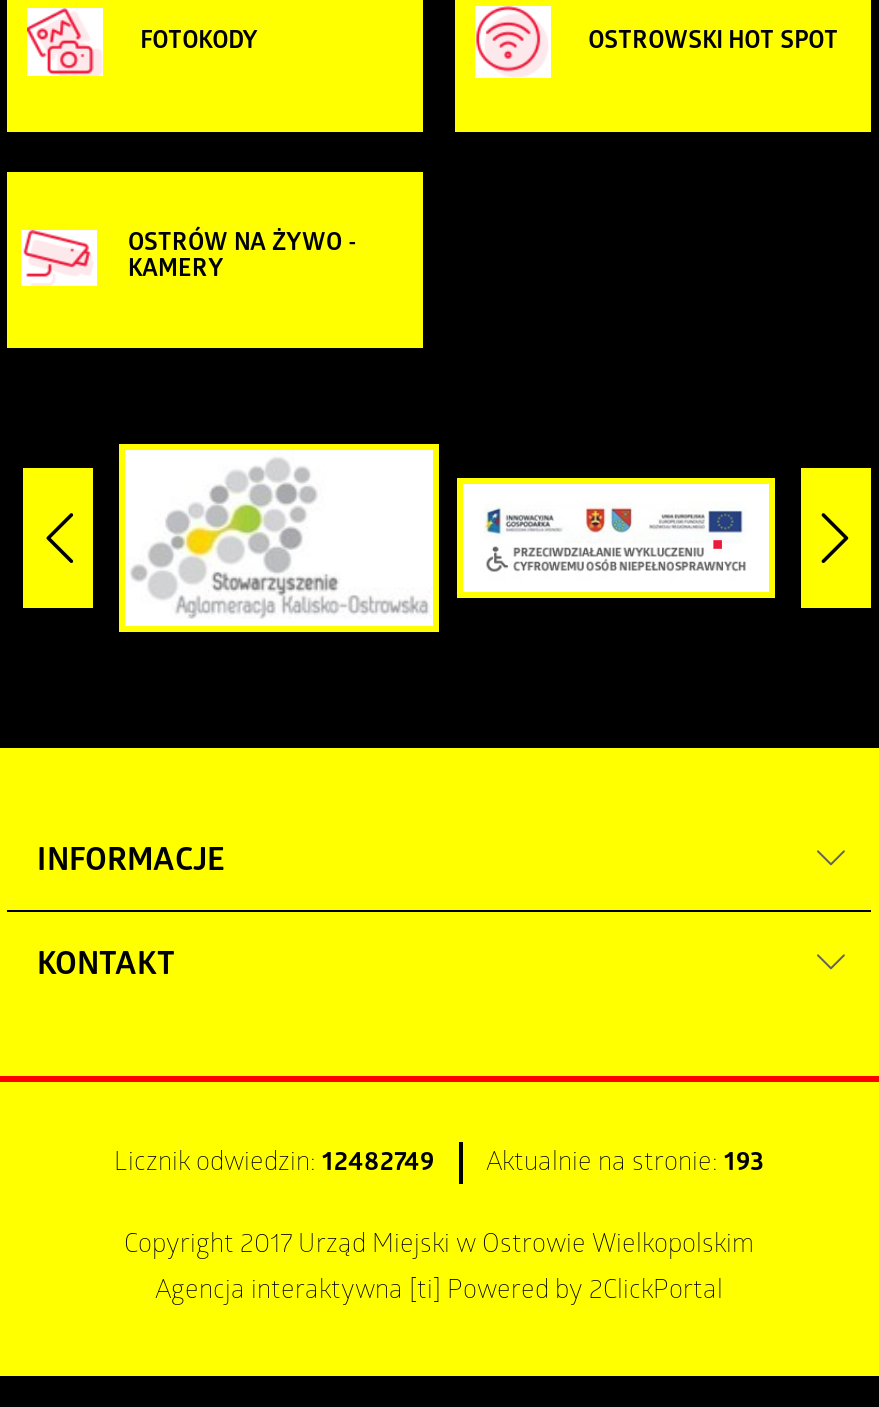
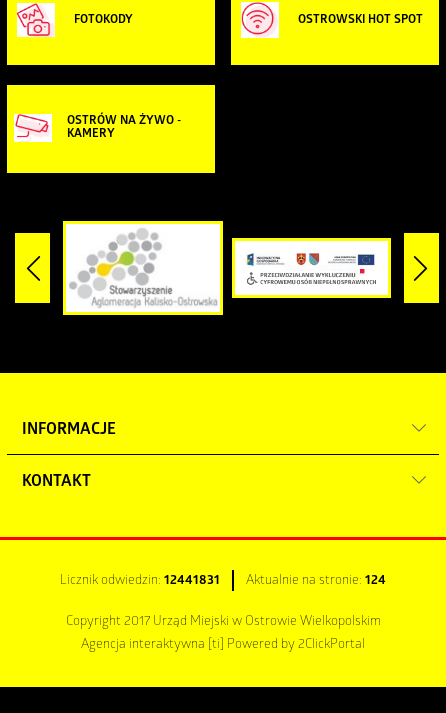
- Licznik odwiedzin: 12482749
+ Licznik odwiedzin: 12441831

- Aktualnie na stronie: 193
+ Aktualnie na stronie: 124
